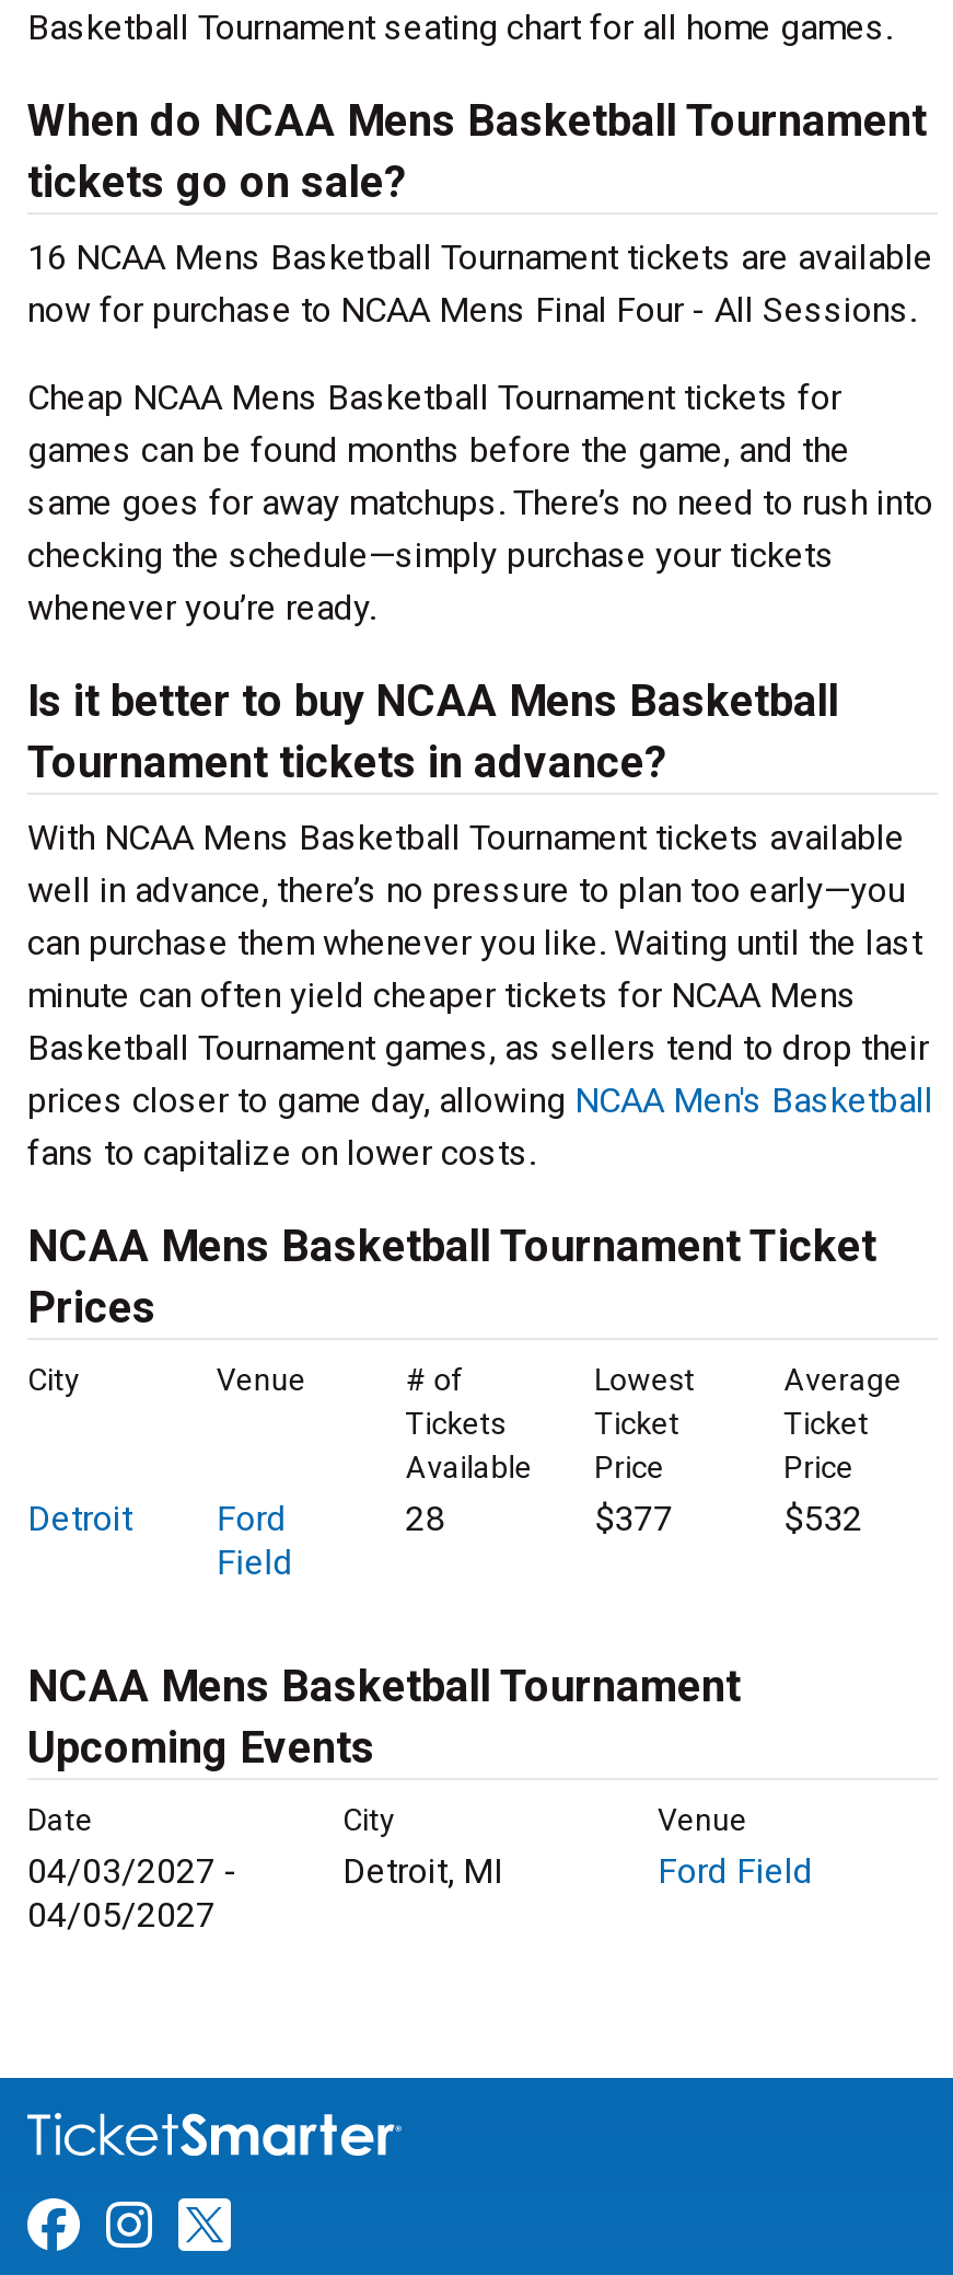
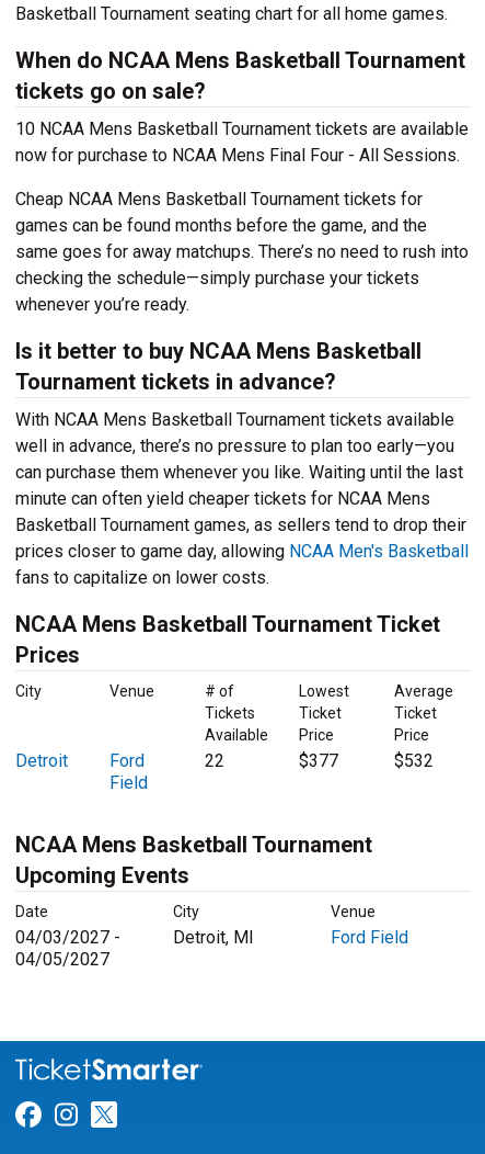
- 16 NCAA Mens Basketball Tournament tickets are available
+ 10 NCAA Mens Basketball Tournament tickets are available

- 28
+ 22
